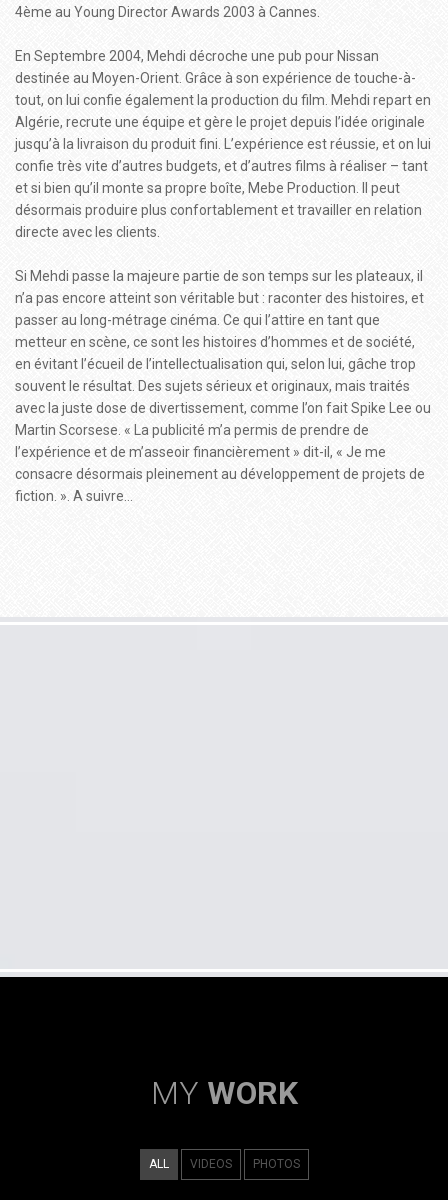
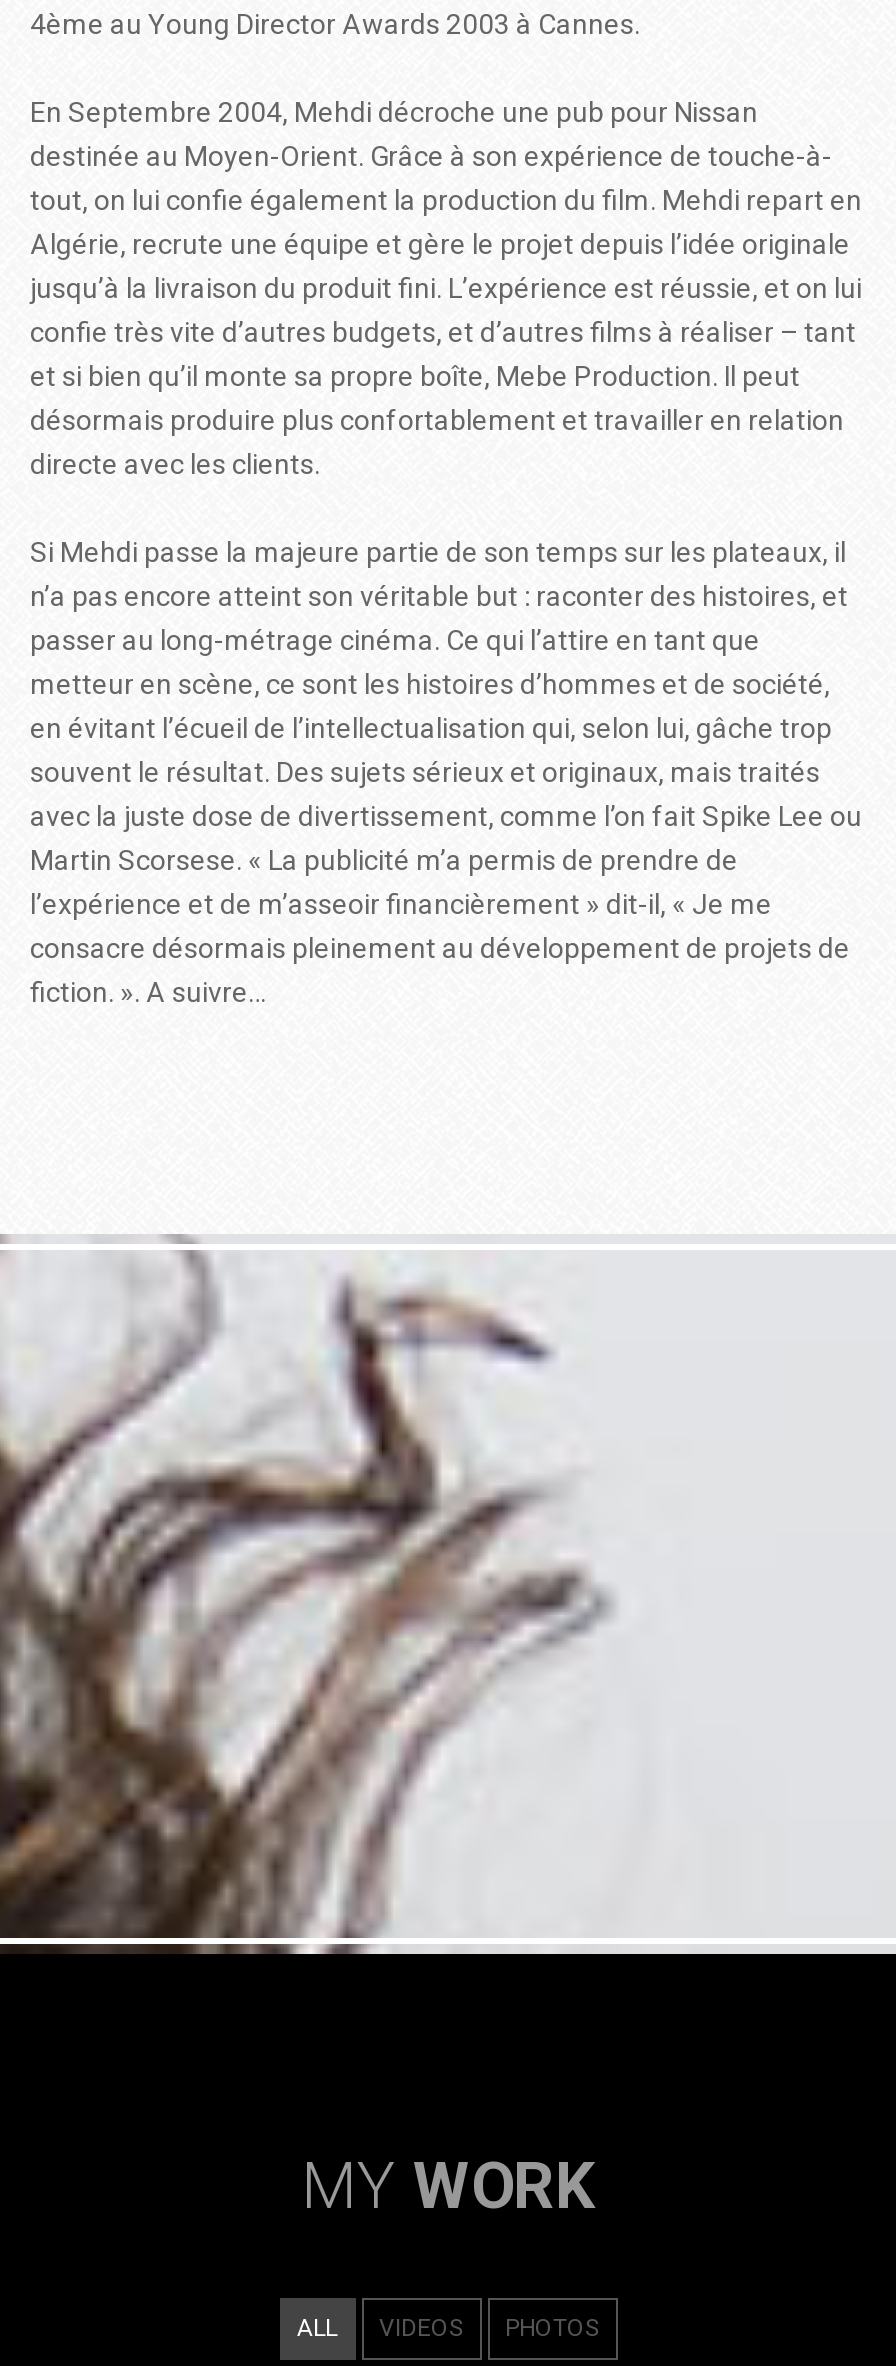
+ [image]
